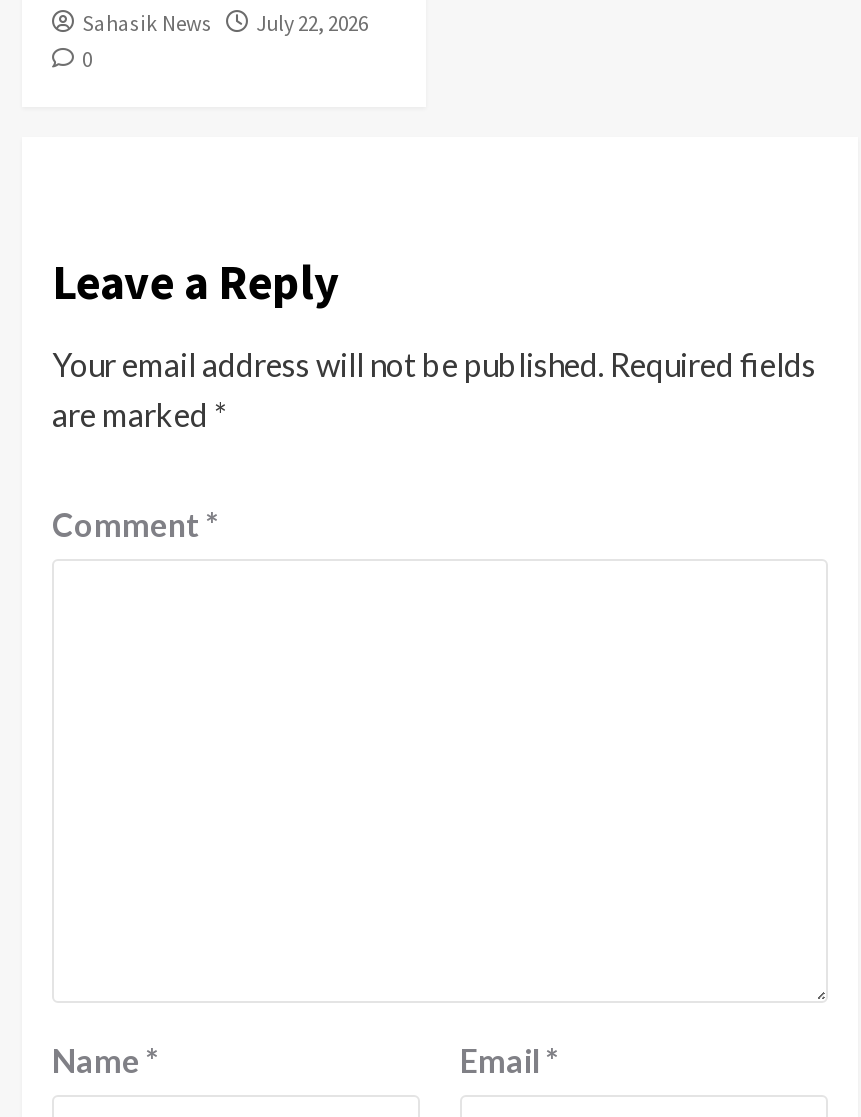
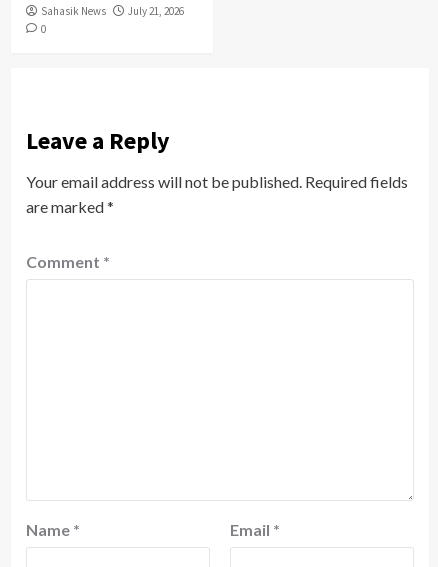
- Sahasik News July 22, 2026
+ Sahasik News July 21, 2026
